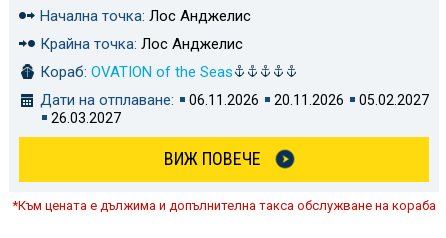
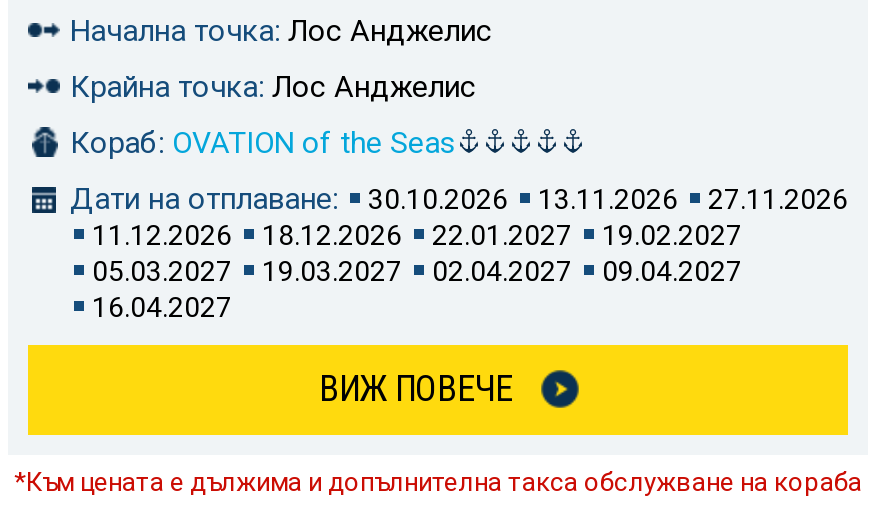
- 06.11.2026
- 20.11.2026
- 05.02.2027
- 26.03.2027
+ 30.10.2026
+ 13.11.2026
+ 27.11.2026
+ 11.12.2026
+ 18.12.2026
+ 22.01.2027
+ 19.02.2027
+ 05.03.2027
+ 19.03.2027
+ 02.04.2027
+ 09.04.2027
+ 16.04.2027
